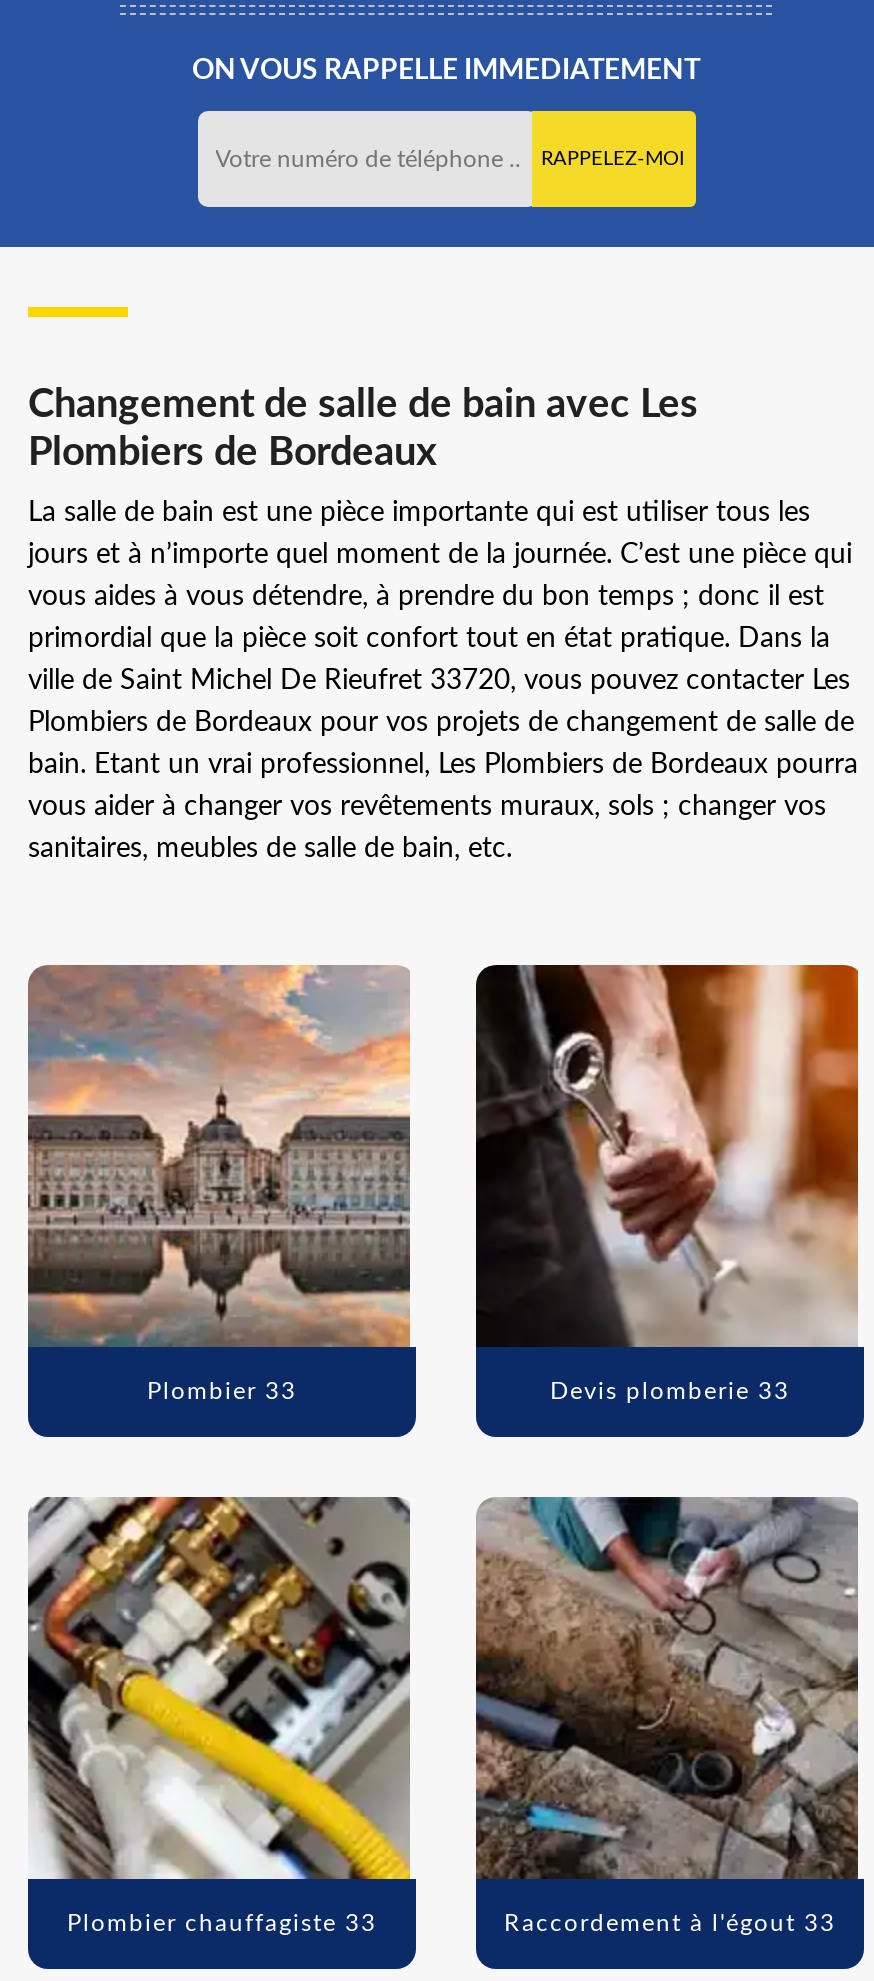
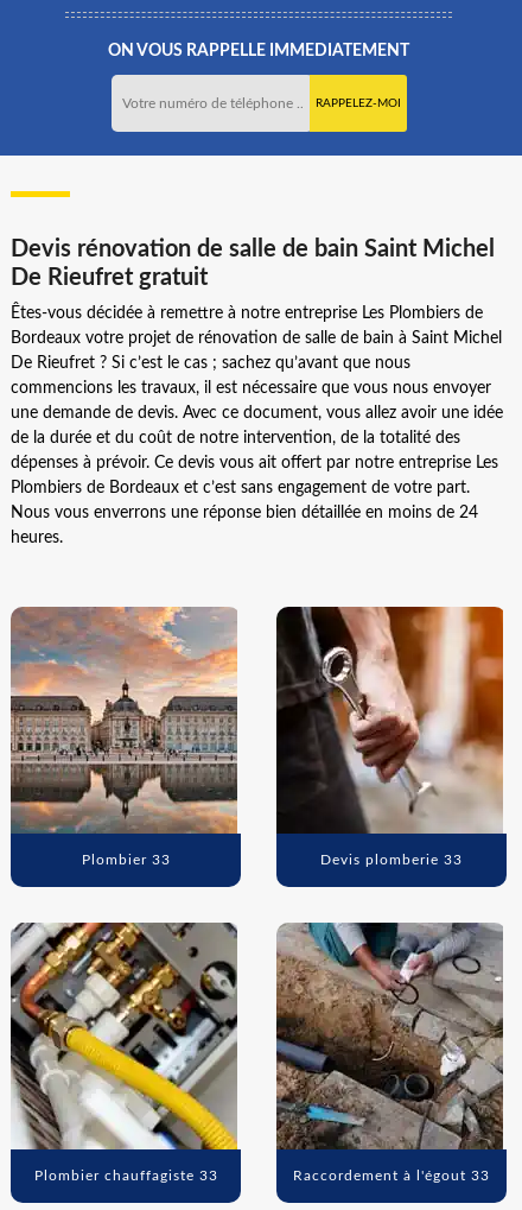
- Changement de salle de bain avec Les
- Plombiers de Bordeaux
- La salle de bain est une pièce importante qui est utiliser tous les
- jours et à n’importe quel moment de la journée. C’est une pièce qui
- vous aides à vous détendre, à prendre du bon temps ; donc il est
- primordial que la pièce soit confort tout en état pratique. Dans la
- ville de Saint Michel De Rieufret 33720, vous pouvez contacter Les
- Plombiers de Bordeaux pour vos projets de changement de salle de
- bain. Etant un vrai professionnel, Les Plombiers de Bordeaux pourra
- vous aider à changer vos revêtements muraux, sols ; changer vos
- sanitaires, meubles de salle de bain, etc.
+ Devis rénovation de salle de bain Saint Michel
+ De Rieufret gratuit
+ Êtes-vous décidée à remettre à notre entreprise Les Plombiers de
+ Bordeaux votre projet de rénovation de salle de bain à Saint Michel
+ De Rieufret ? Si c’est le cas ; sachez qu’avant que nous
+ commencions les travaux, il est nécessaire que vous nous envoyer
+ une demande de devis. Avec ce document, vous allez avoir une idée
+ de la durée et du coût de notre intervention, de la totalité des
+ dépenses à prévoir. Ce devis vous ait offert par notre entreprise Les
+ Plombiers de Bordeaux et c’est sans engagement de votre part.
+ Nous vous enverrons une réponse bien détaillée en moins de 24
+ heures.
